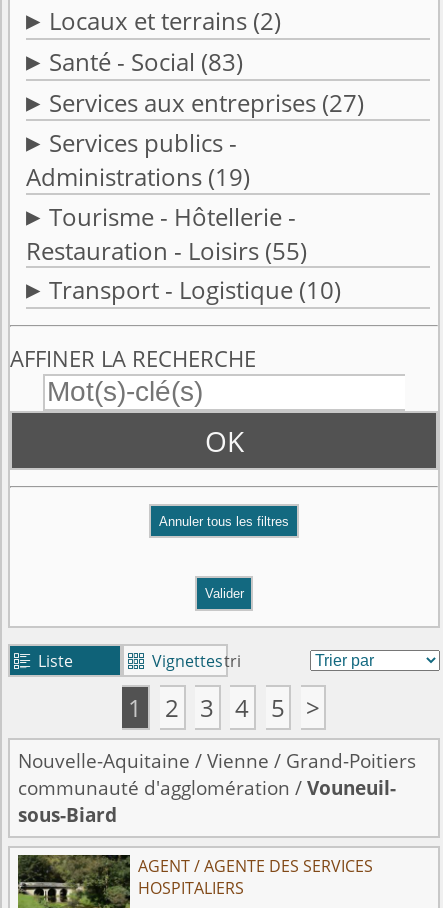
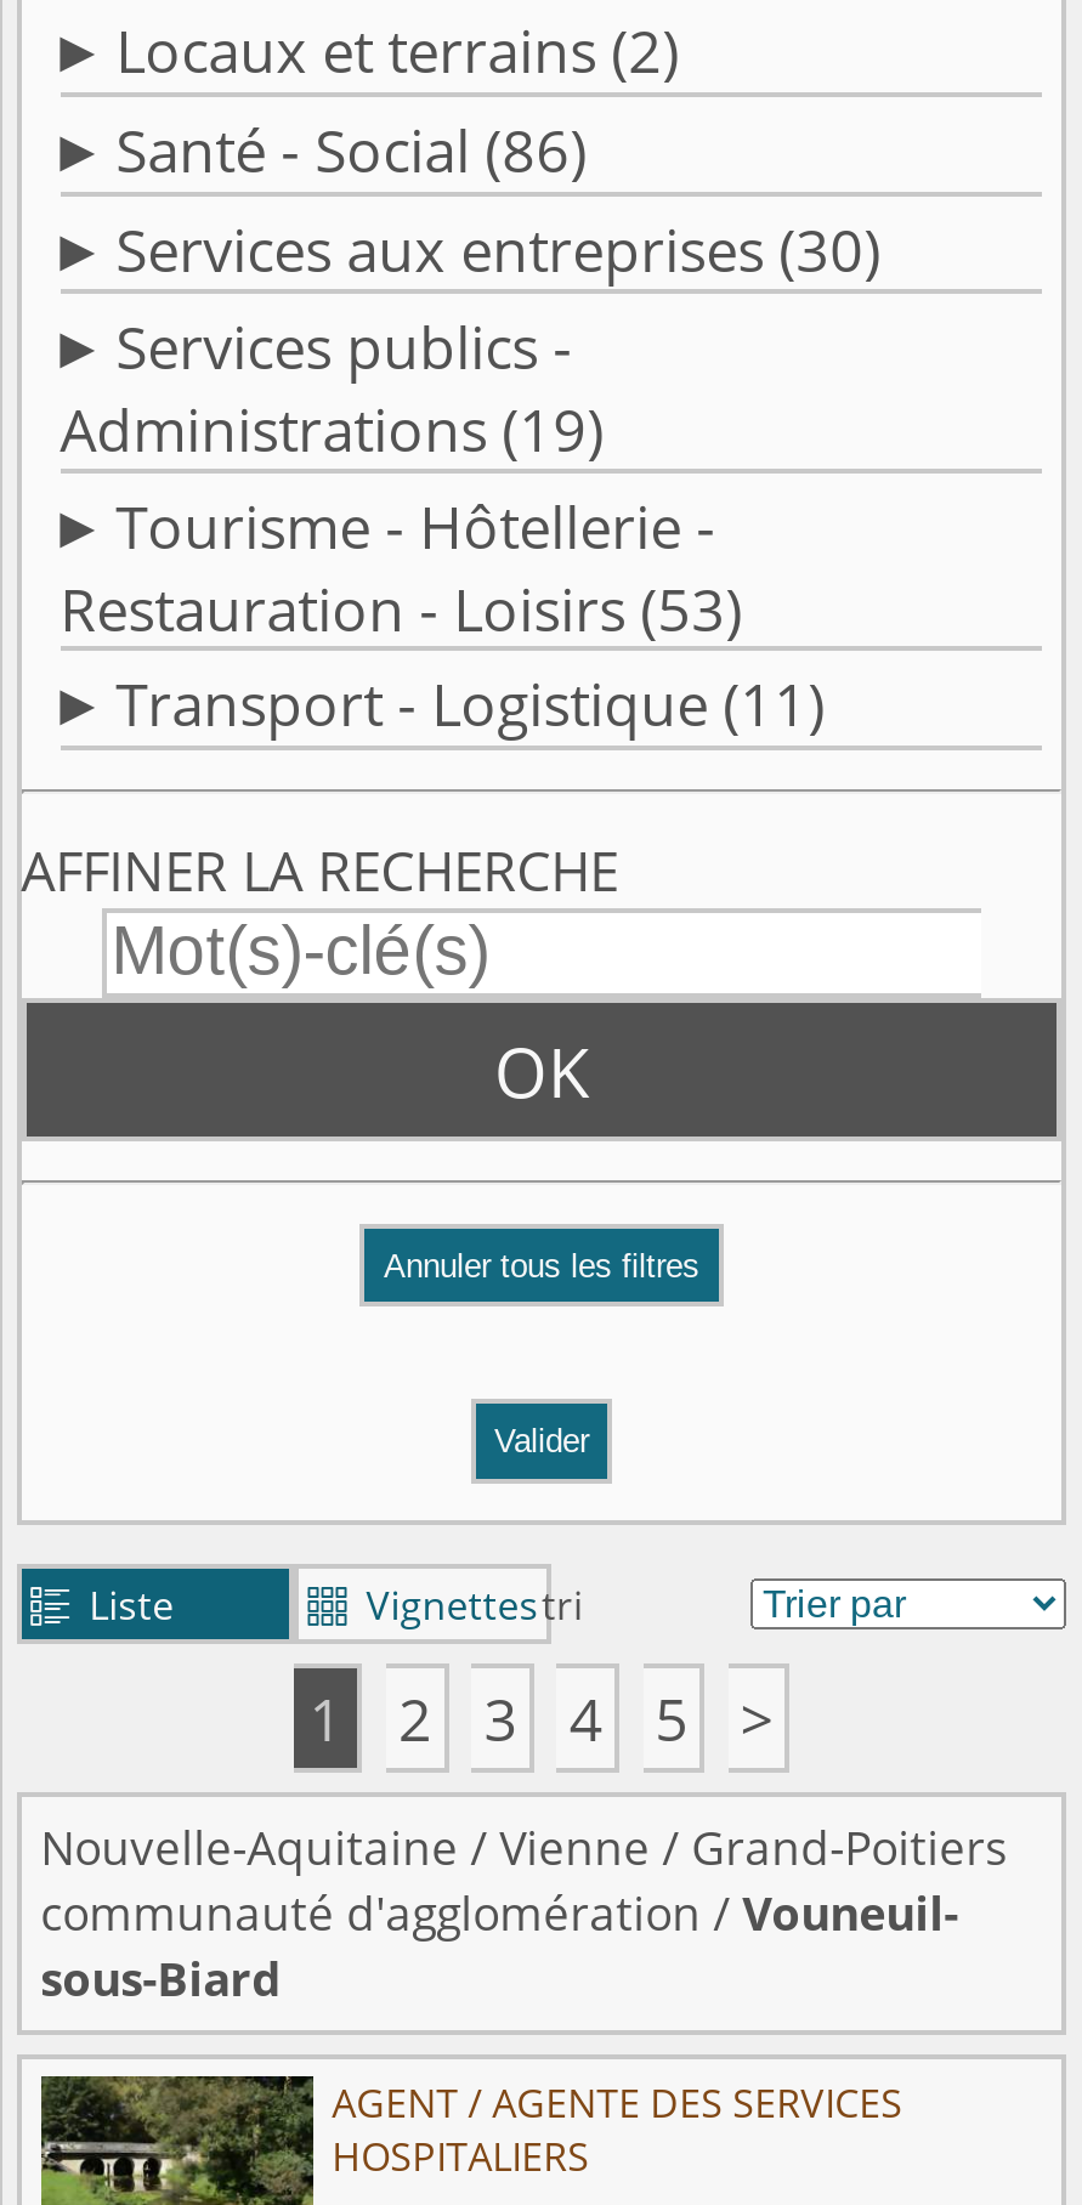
- Santé - Social (83)
+ Santé - Social (86)

- Services aux entreprises (27)
+ Services aux entreprises (30)

- Restauration - Loisirs (55)
+ Restauration - Loisirs (53)

- Transport - Logistique (10)
+ Transport - Logistique (11)
